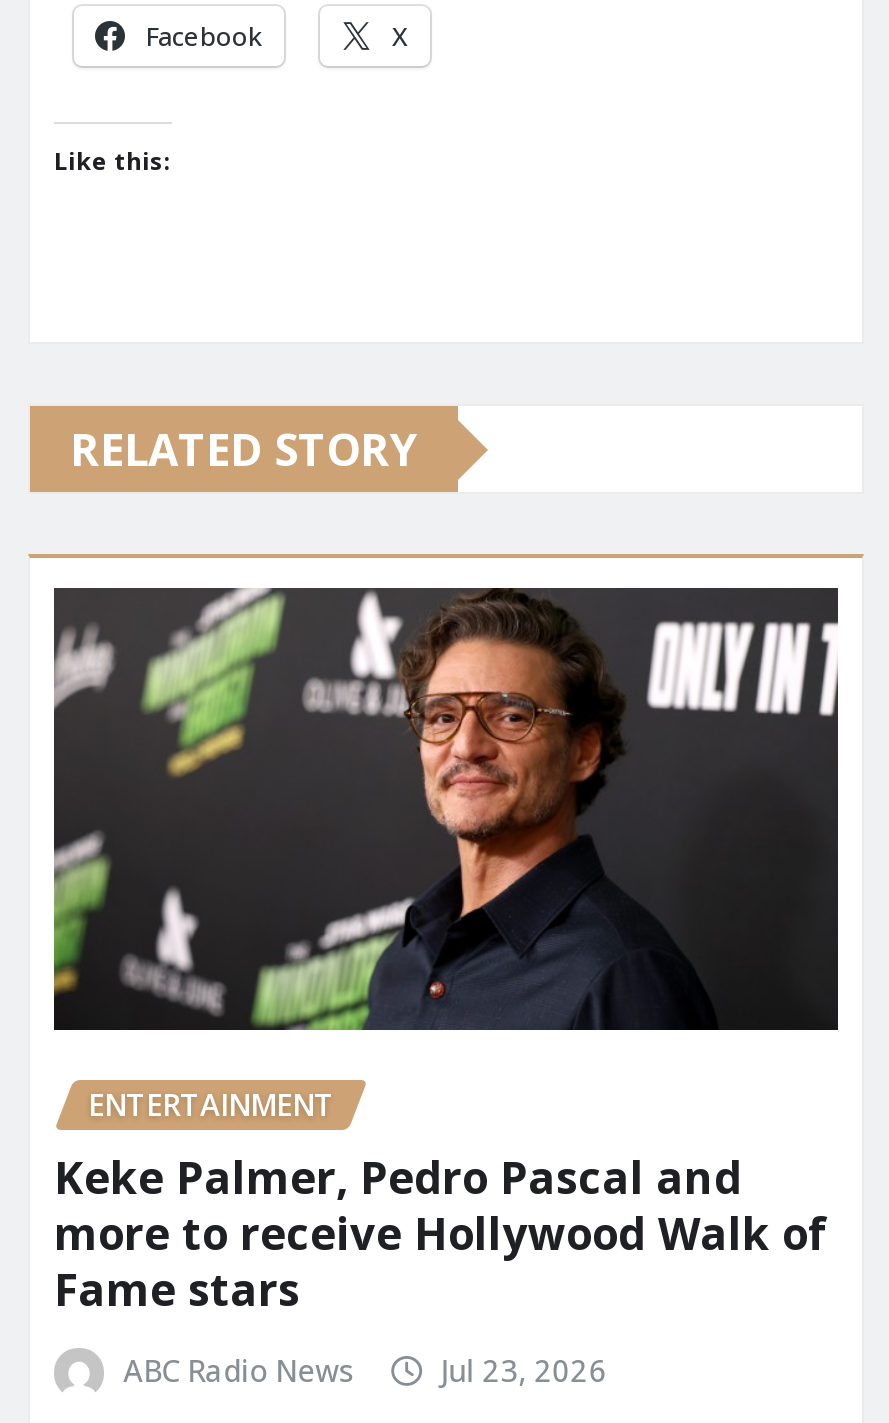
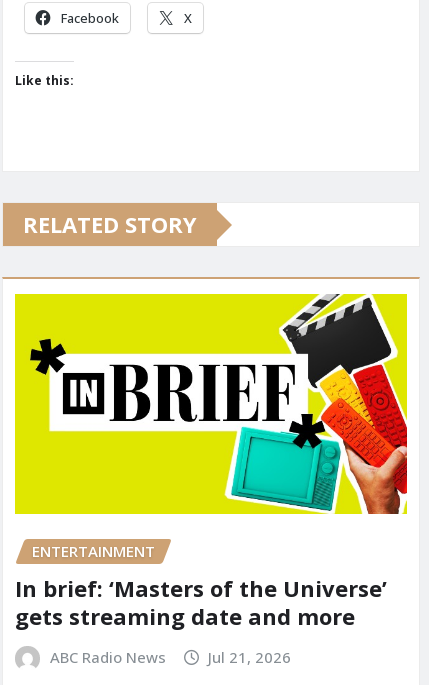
- [image]
+ [image]

- Keke Palmer, Pedro Pascal and
- more to receive Hollywood Walk of
- Fame stars
+ In brief: ‘Masters of the Universe’
+ gets streaming date and more

- Jul 23, 2026
+ Jul 21, 2026
